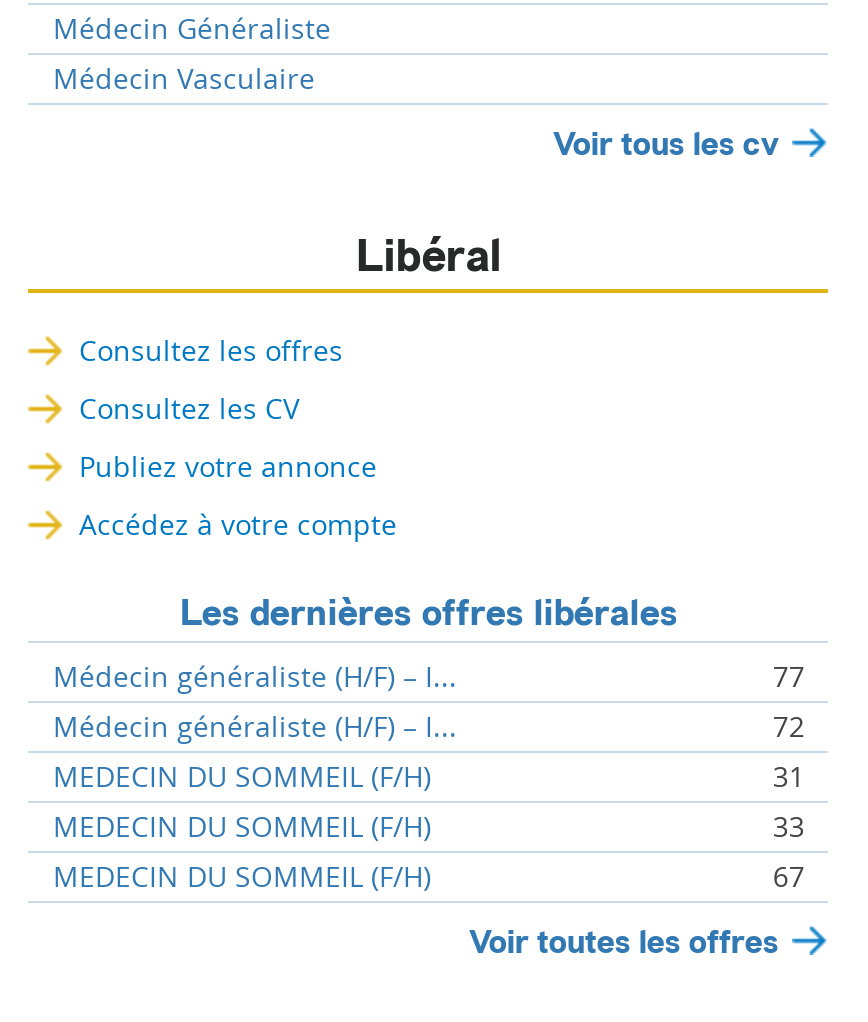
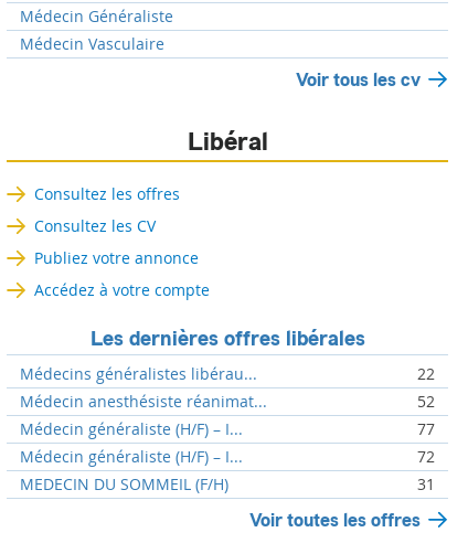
+ Médecins généralistes libérau...
+ 22
+ Médecin anesthésiste réanimat...
+ 52

moved down: Médecin généraliste (H/F) – I... | 77 | Médecin généraliste (H/F) – I... | 72 | MEDECIN DU SOMMEIL (F/H) | 31

- MEDECIN DU SOMMEIL (F/H)
- 33
- MEDECIN DU SOMMEIL (F/H)
- 67
